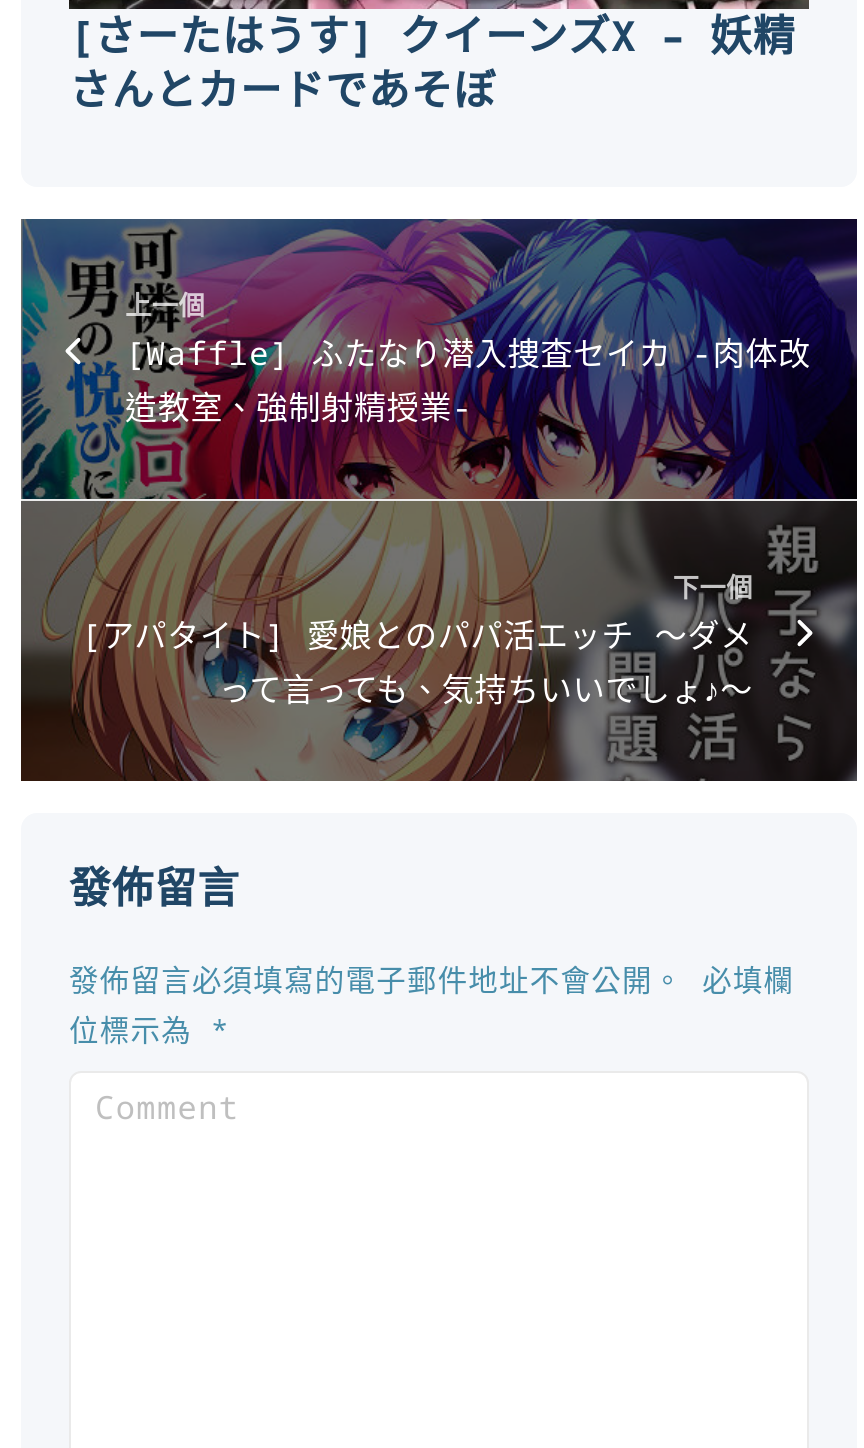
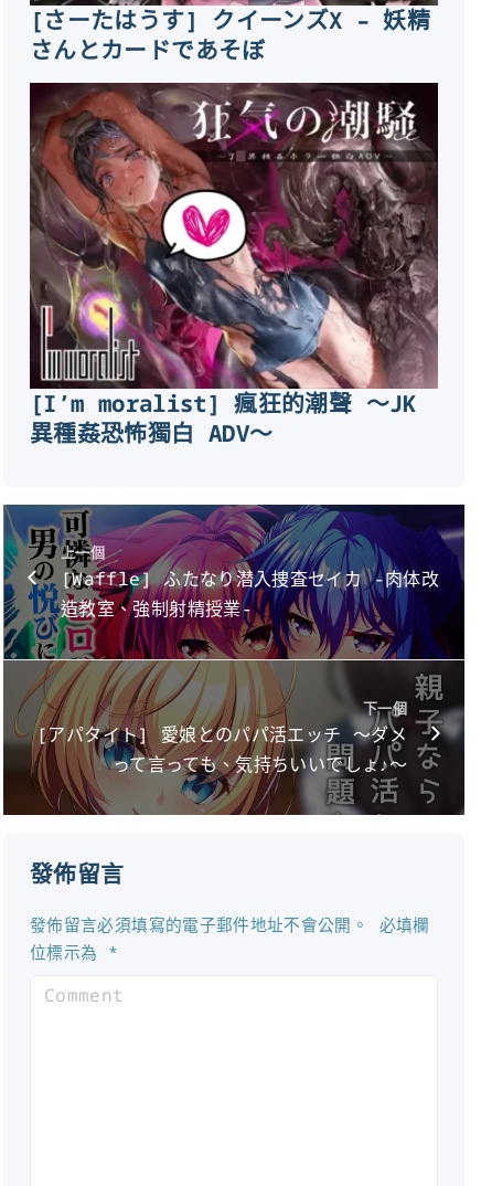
+ [image]
+ [I’m moralist] 瘋狂的潮聲 ～JK
+ 異種姦恐怖獨白 ADV～
